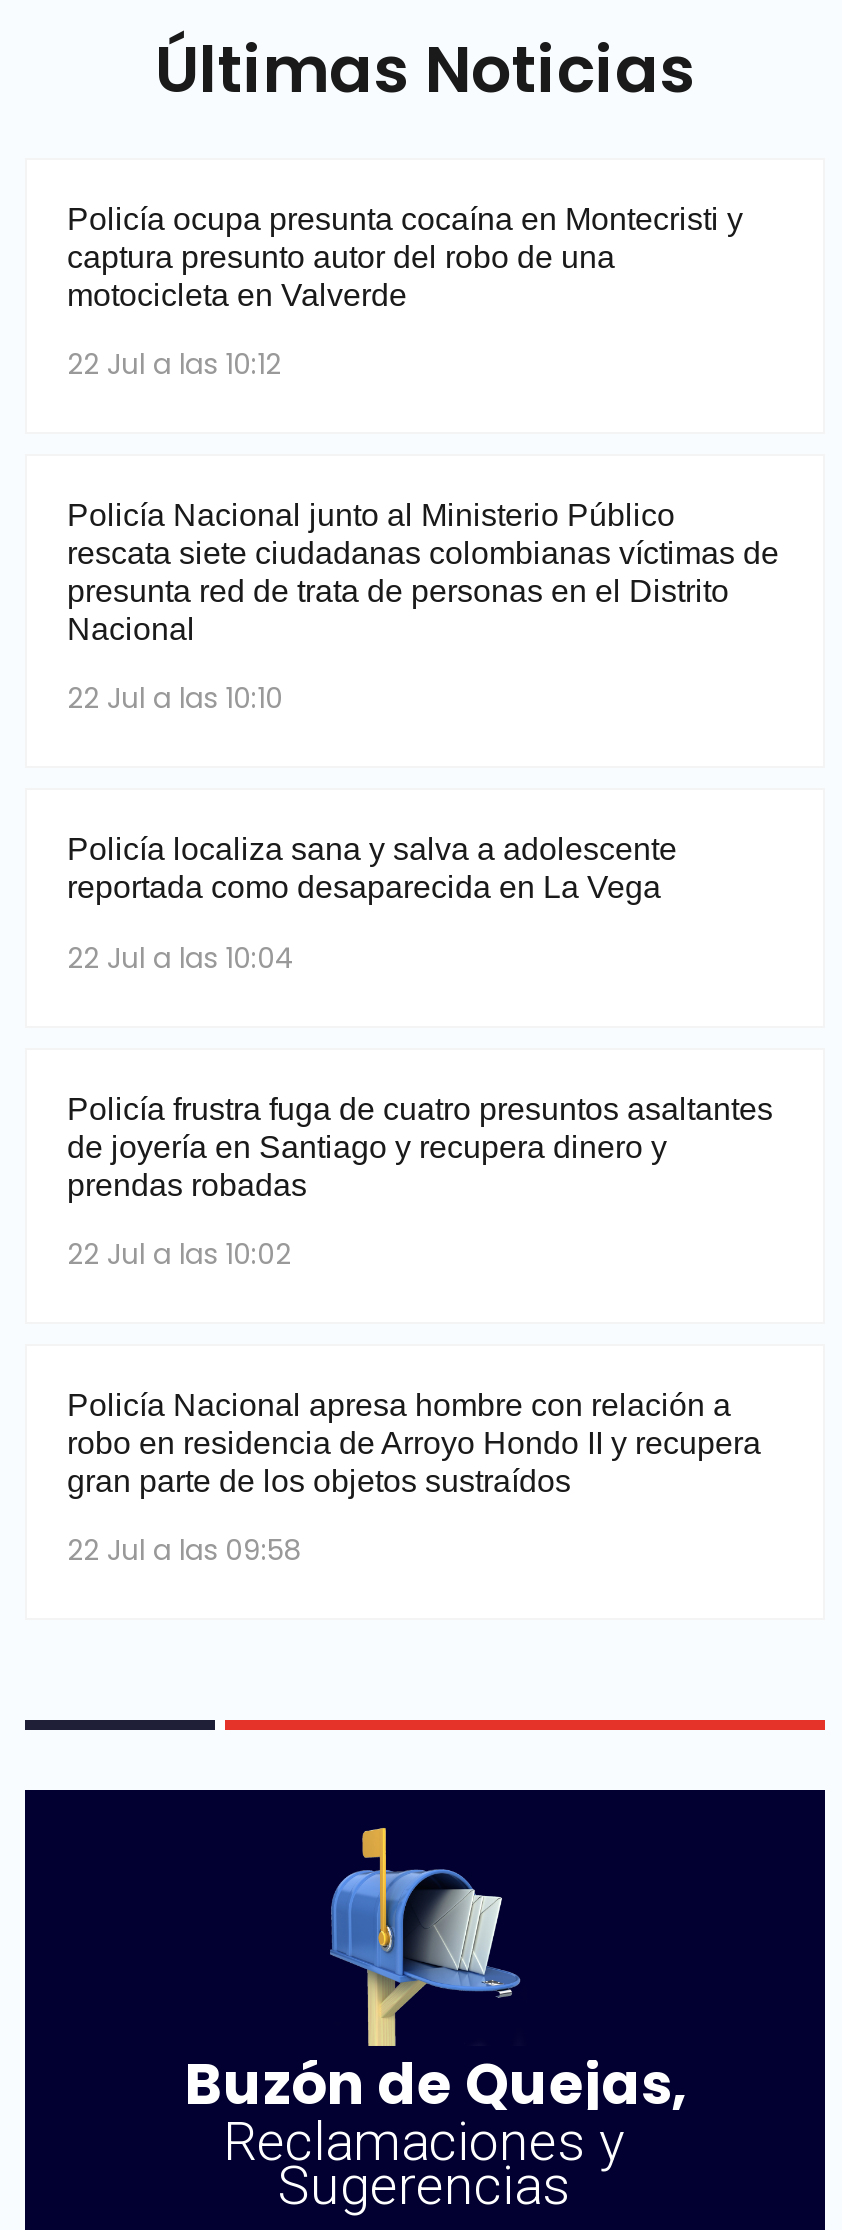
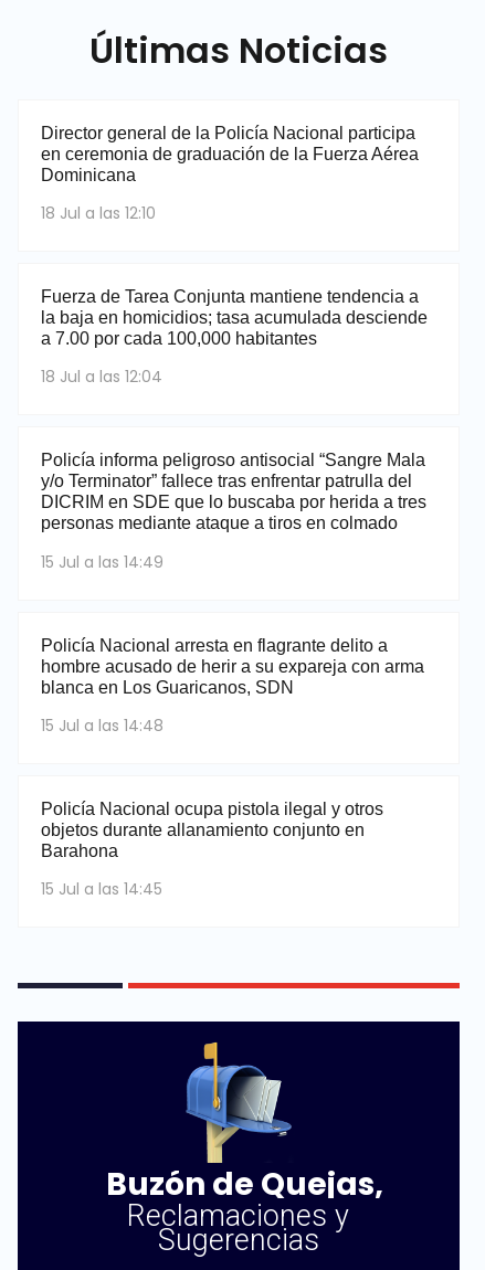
- Policía ocupa presunta cocaína en Montecristi y
- captura presunto autor del robo de una
- motocicleta en Valverde
+ Director general de la Policía Nacional participa
+ en ceremonia de graduación de la Fuerza Aérea
+ Dominicana

- 22 Jul a las 10:12
+ 18 Jul a las 12:10

- Policía Nacional junto al Ministerio Público
- rescata siete ciudadanas colombianas víctimas de
- presunta red de trata de personas en el Distrito
- Nacional
+ Fuerza de Tarea Conjunta mantiene tendencia a
+ la baja en homicidios; tasa acumulada desciende
+ a 7.00 por cada 100,000 habitantes

- 22 Jul a las 10:10
+ 18 Jul a las 12:04

- Policía localiza sana y salva a adolescente
- reportada como desaparecida en La Vega
+ Policía informa peligroso antisocial “Sangre Mala
+ y/o Terminator” fallece tras enfrentar patrulla del
+ DICRIM en SDE que lo buscaba por herida a tres
+ personas mediante ataque a tiros en colmado

- 22 Jul a las 10:04
+ 15 Jul a las 14:49

- Policía frustra fuga de cuatro presuntos asaltantes
- de joyería en Santiago y recupera dinero y
- prendas robadas
+ Policía Nacional arresta en flagrante delito a
+ hombre acusado de herir a su expareja con arma
+ blanca en Los Guaricanos, SDN

- 22 Jul a las 10:02
+ 15 Jul a las 14:48

- Policía Nacional apresa hombre con relación a
- robo en residencia de Arroyo Hondo II y recupera
- gran parte de los objetos sustraídos
+ Policía Nacional ocupa pistola ilegal y otros
+ objetos durante allanamiento conjunto en
+ Barahona

- 22 Jul a las 09:58
+ 15 Jul a las 14:45
